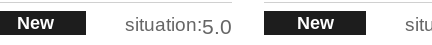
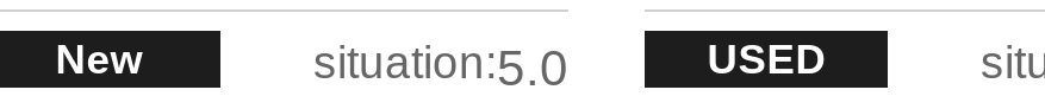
- New
+ USED
